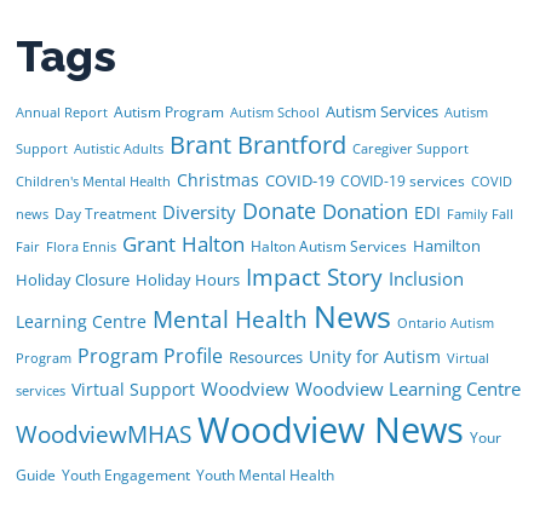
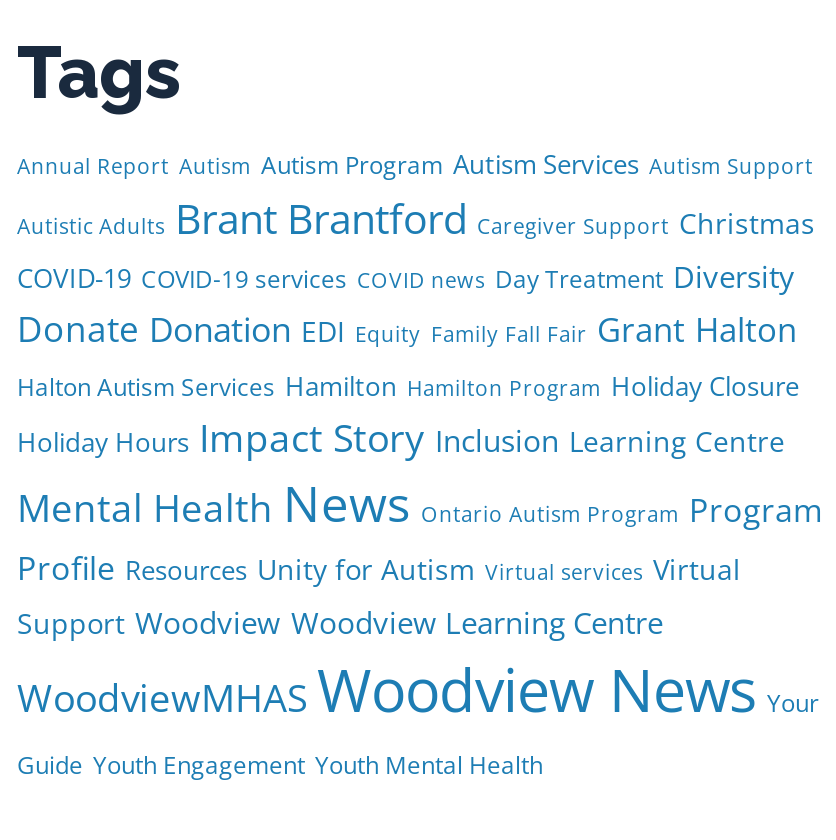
- Annual Report Autism Program Autism School Autism Services Autism
- Support Autistic Adults Brant Brantford Caregiver Support
- Children's Mental Health Christmas COVID-19 COVID-19 services COVID
- news Day Treatment Diversity Donate Donation EDI Family Fall
- Fair Flora Ennis Grant Halton Halton Autism Services Hamilton
- Holiday Closure Holiday Hours Impact Story Inclusion
- Learning Centre Mental Health News Ontario Autism
- Program Program Profile Resources Unity for Autism Virtual
- services Virtual Support Woodview Woodview Learning Centre
+ Annual Report Autism Autism Program Autism Services Autism Support
+ Autistic Adults Brant Brantford Caregiver Support Christmas
+ COVID-19 COVID-19 services COVID news Day Treatment Diversity
+ Donate Donation EDI Equity Family Fall Fair Grant Halton
+ Halton Autism Services Hamilton Hamilton Program Holiday Closure
+ Holiday Hours Impact Story Inclusion Learning Centre
+ Mental Health News Ontario Autism Program Program
+ Profile Resources Unity for Autism Virtual services Virtual
+ Support Woodview Woodview Learning Centre
